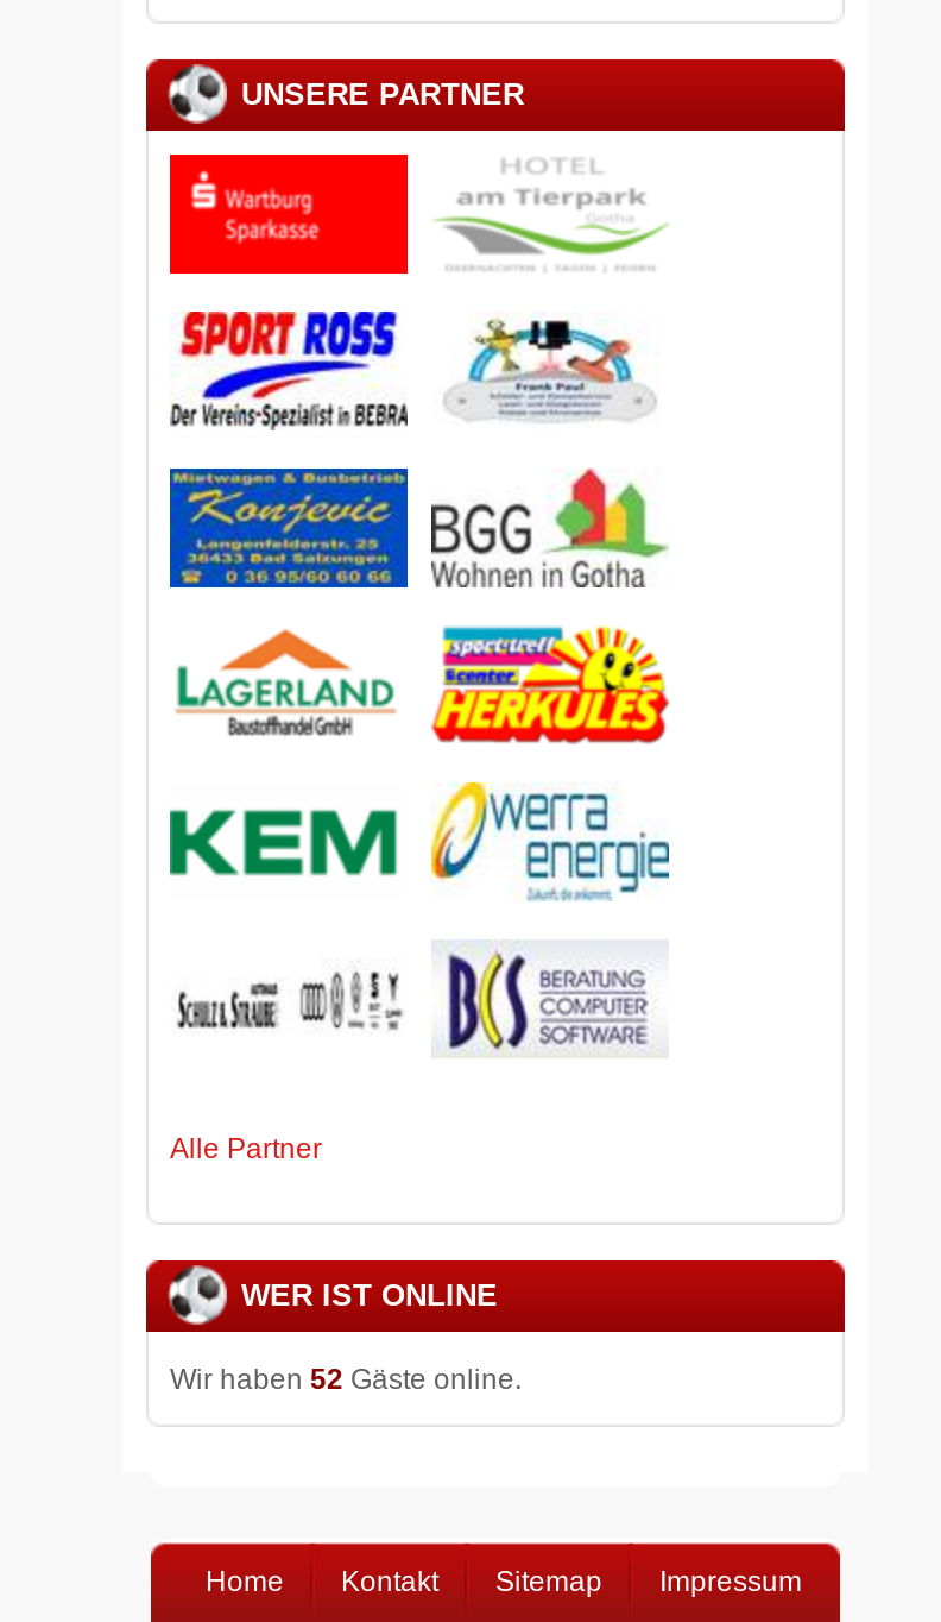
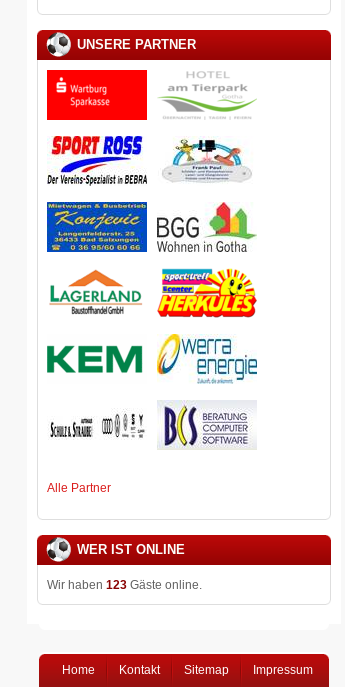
- Wir haben 52 Gäste online.
+ Wir haben 123 Gäste online.
